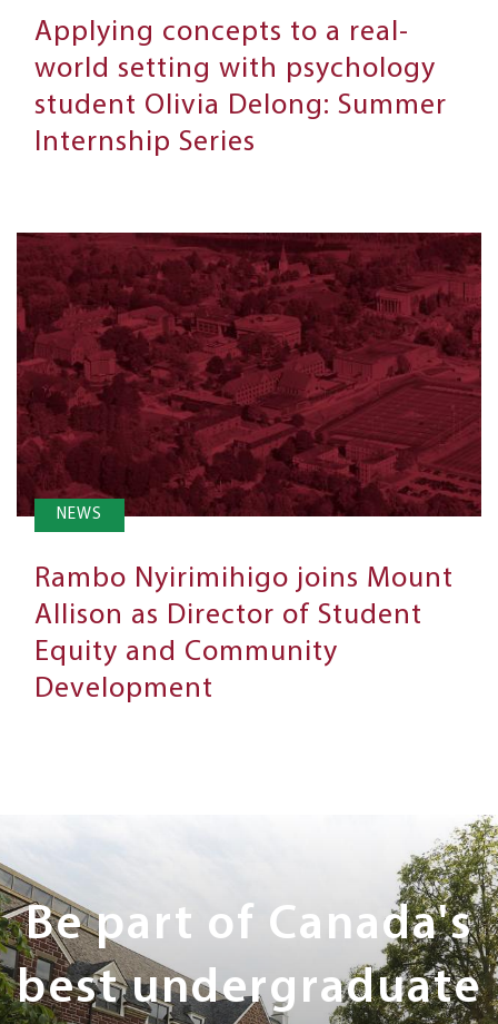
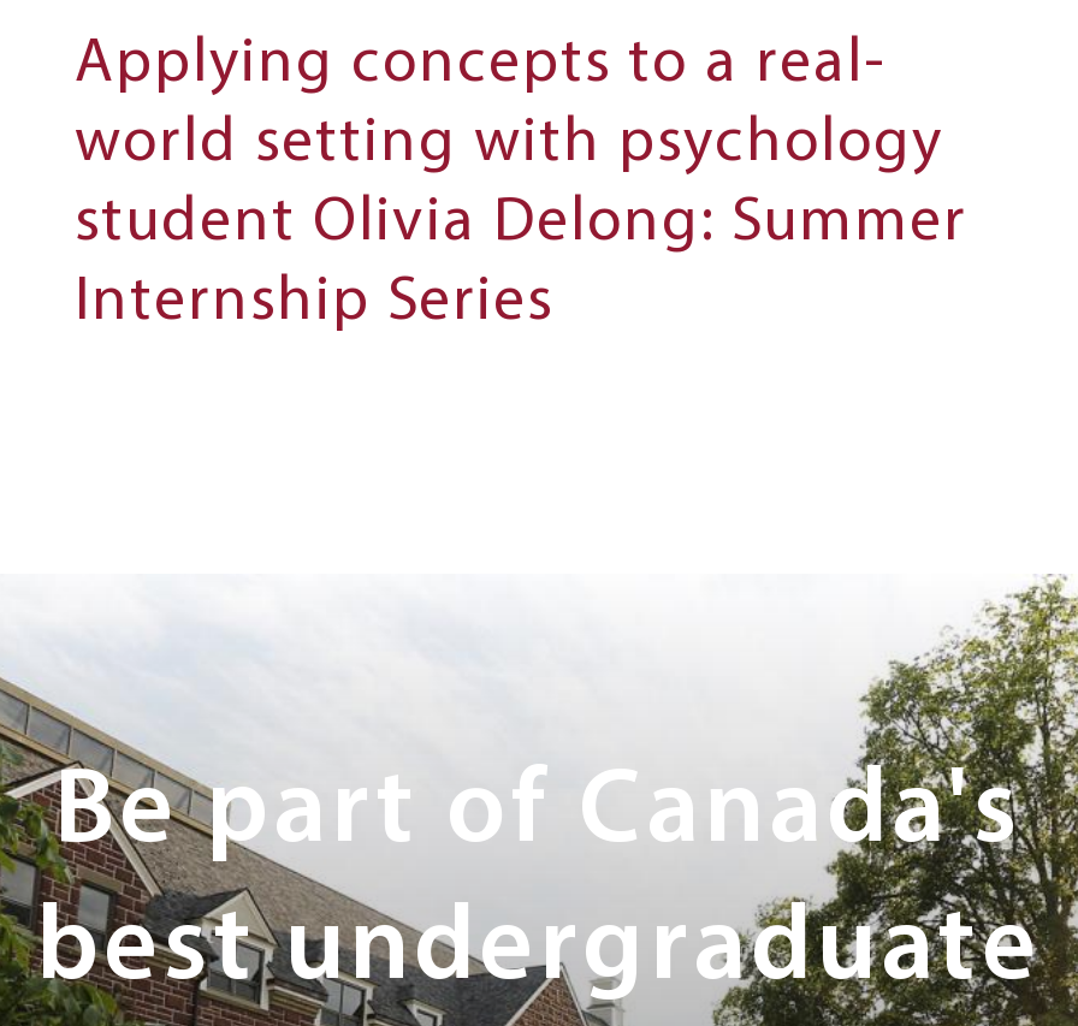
- [image]
- NEWS
- Rambo Nyirimihigo joins Mount
- Allison as Director of Student
- Equity and Community
- Development
